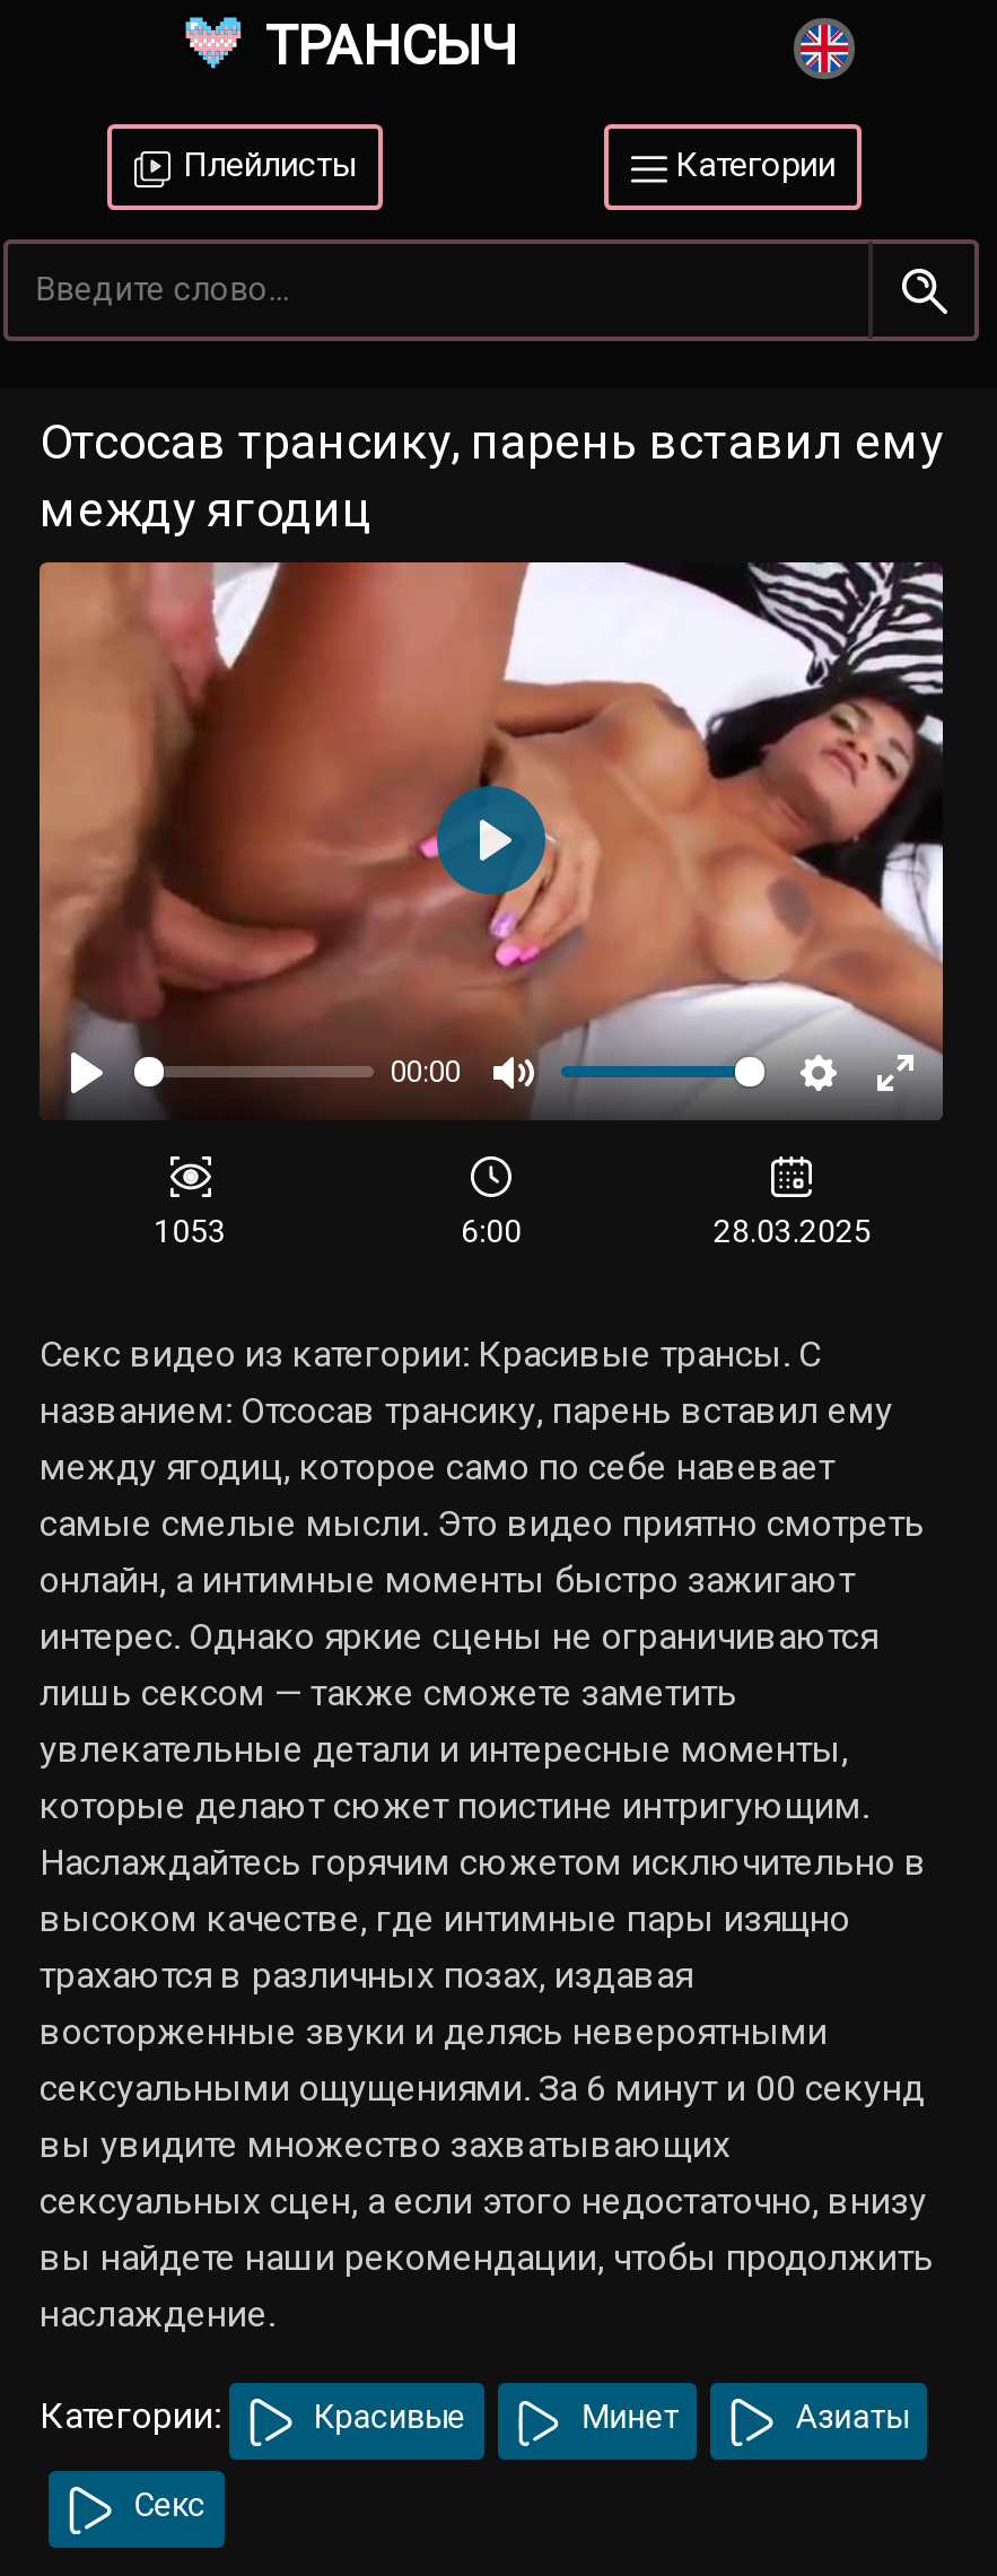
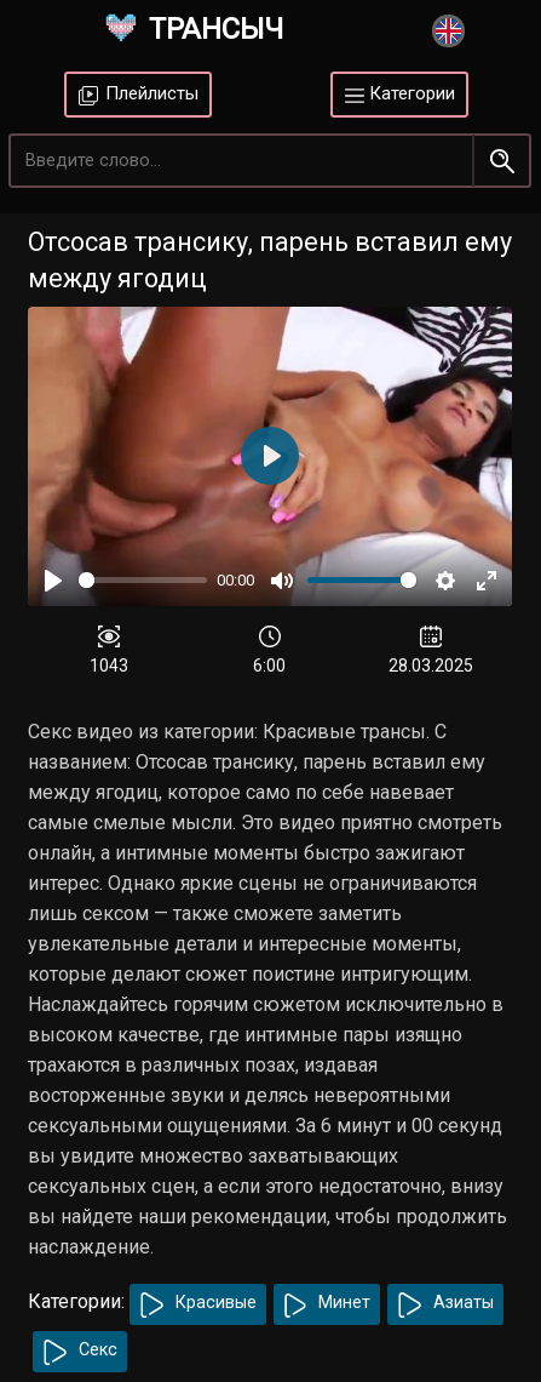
- 1053
+ 1043
